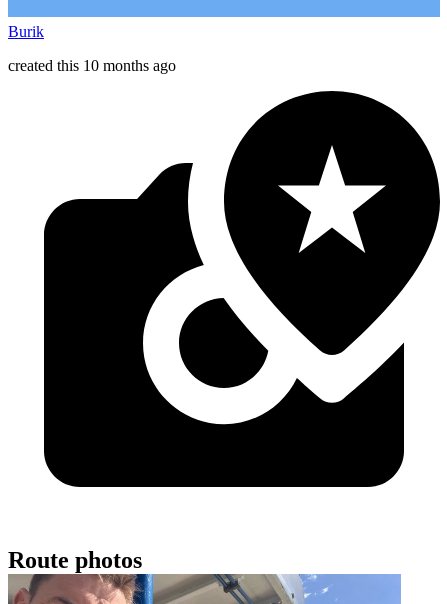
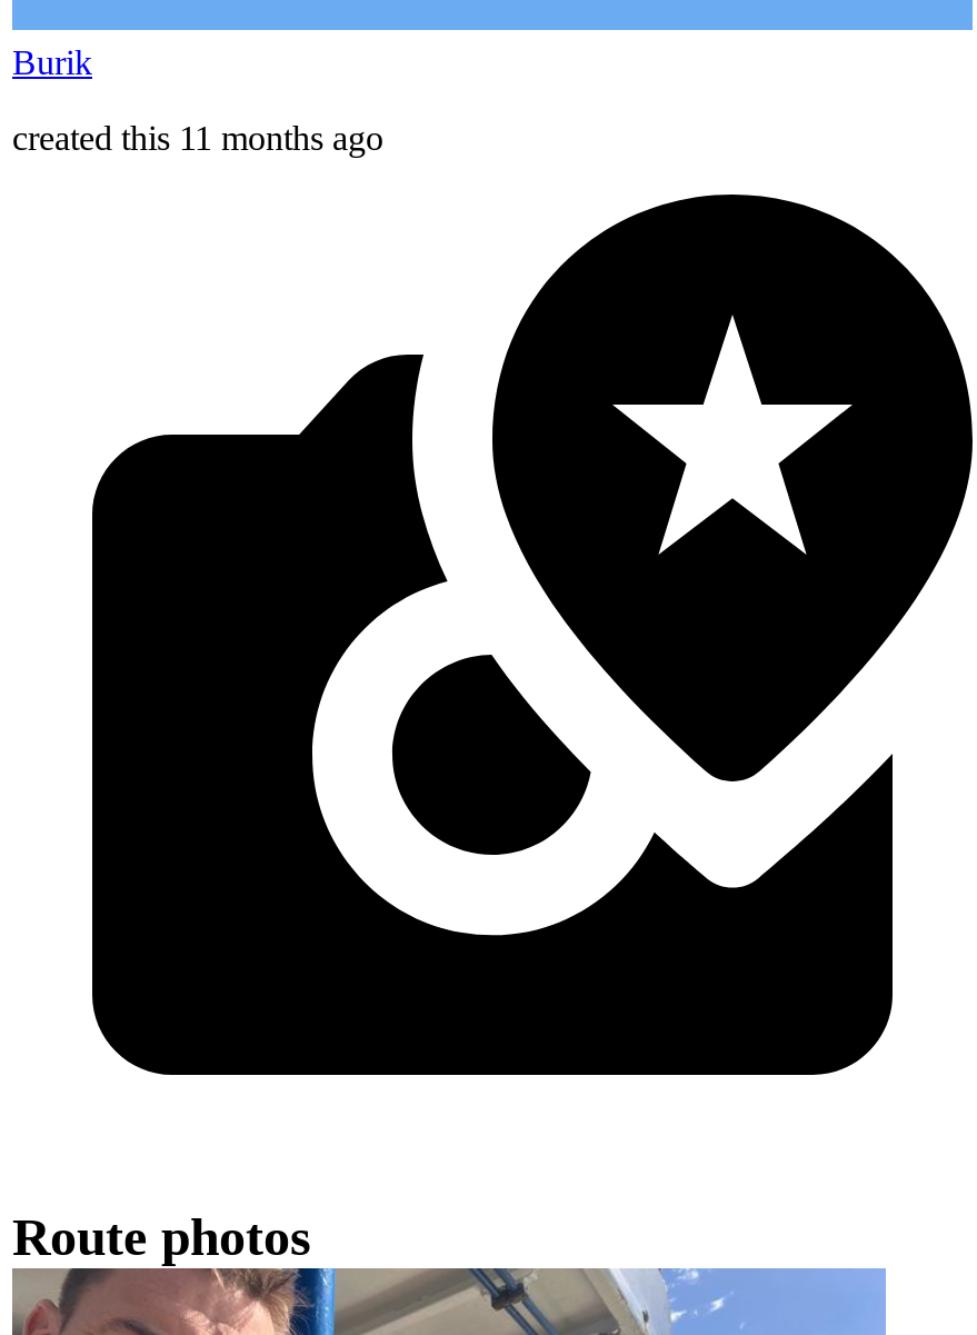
- created this 10 months ago
+ created this 11 months ago
